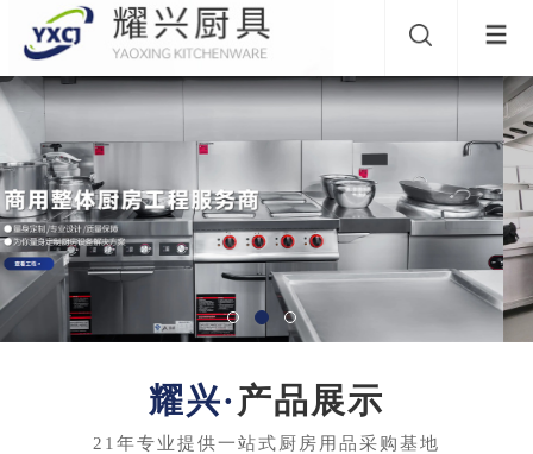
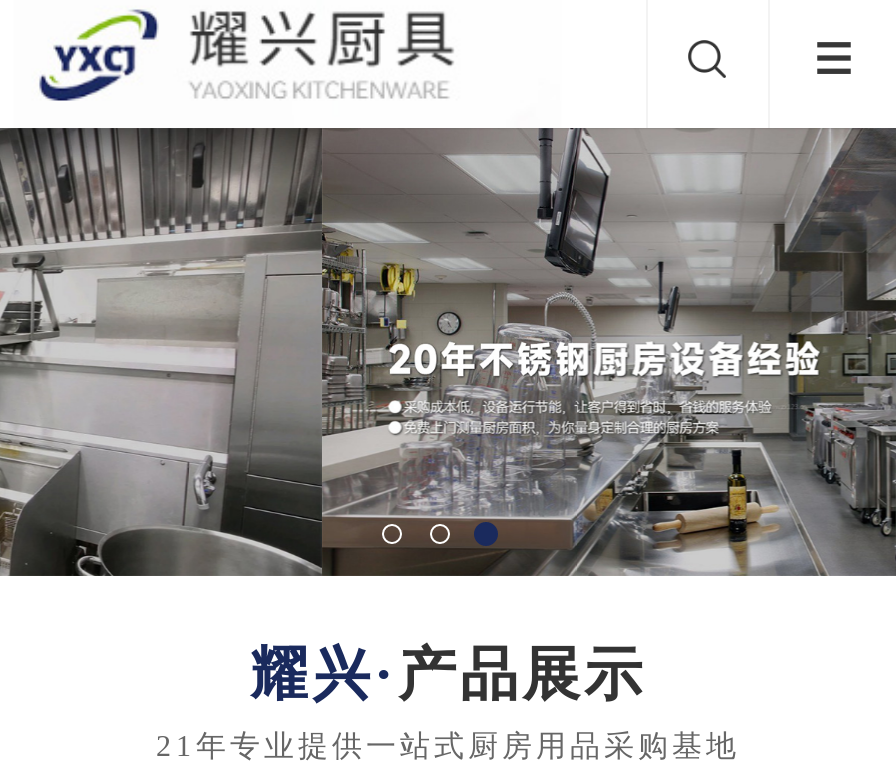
- [image]
+ [image]
